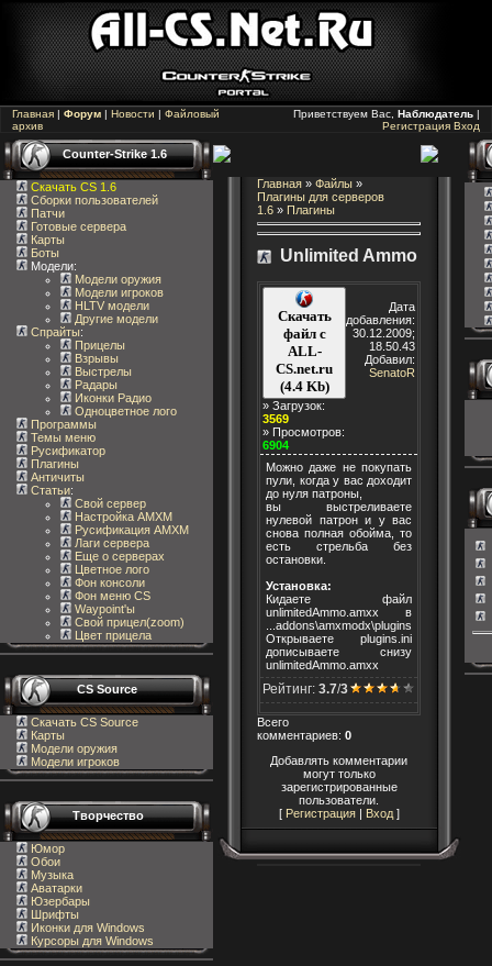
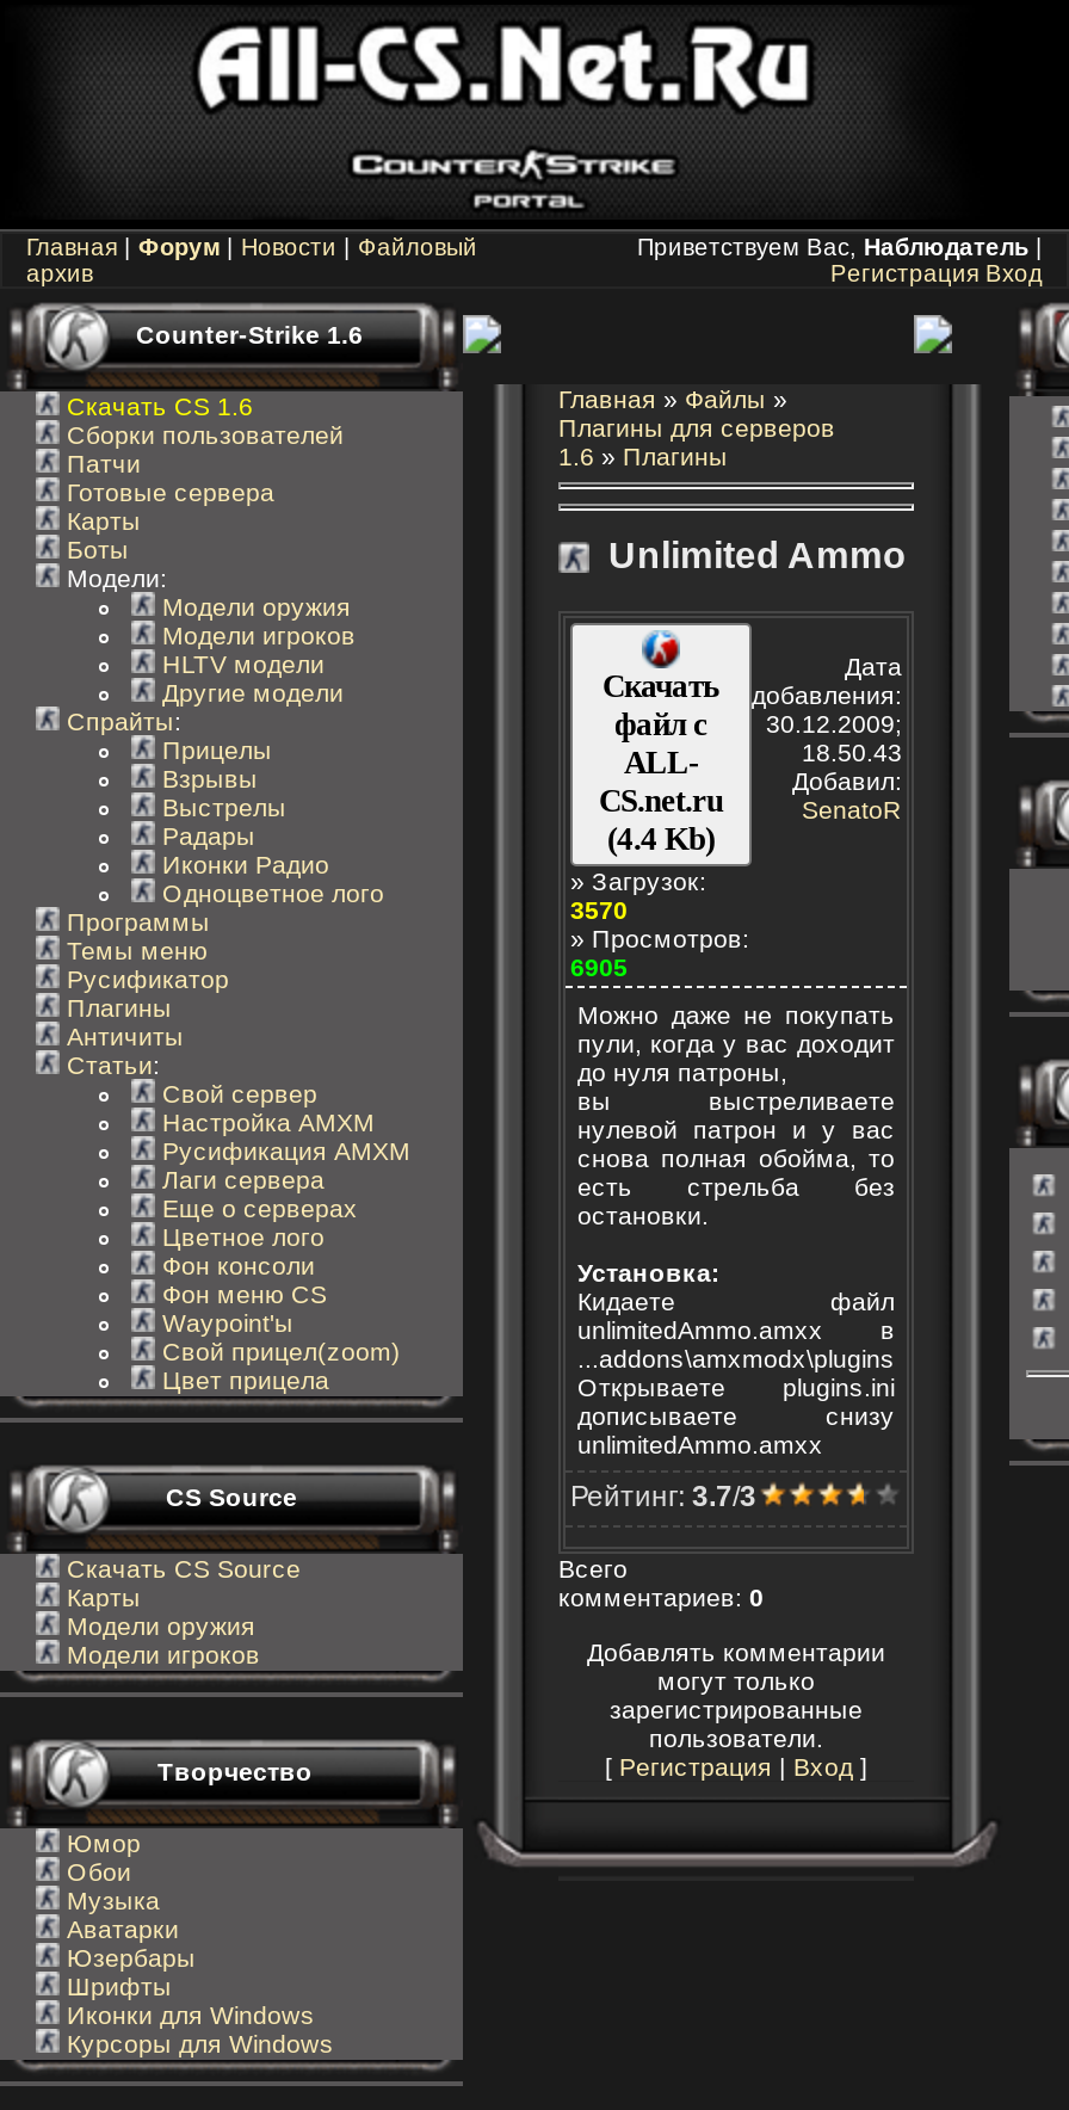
- 3569
+ 3570

- 6904
+ 6905
